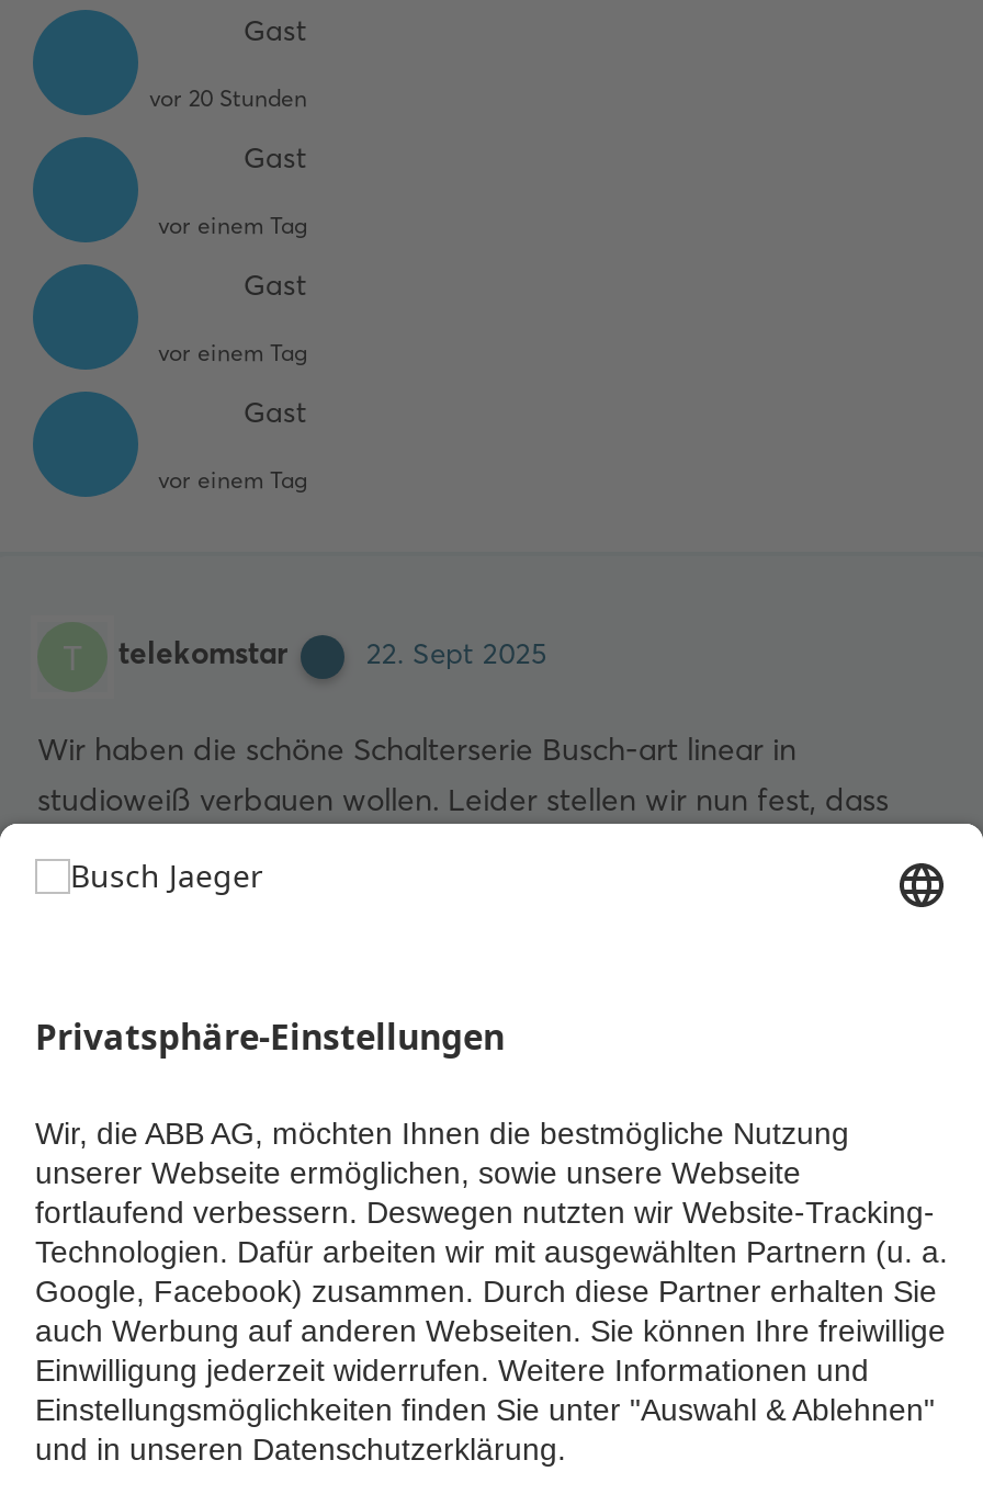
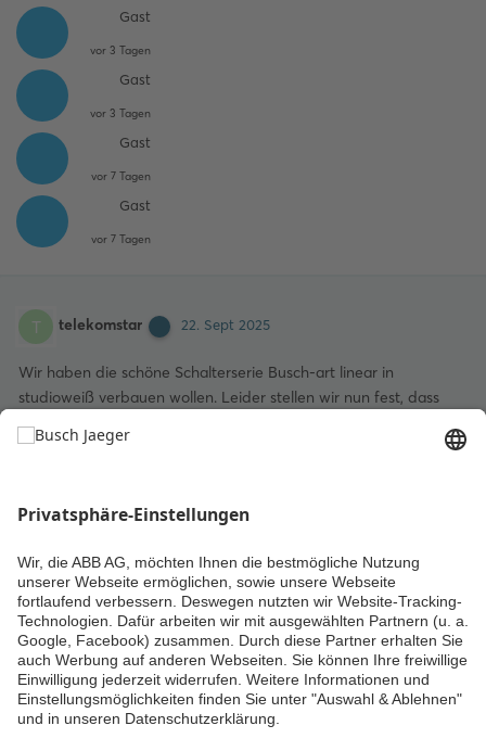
- vor 20 Stunden
+ vor 3 Tagen

- vor einem Tag
+ vor 3 Tagen

- vor einem Tag
+ vor 7 Tagen

- vor einem Tag
+ vor 7 Tagen
